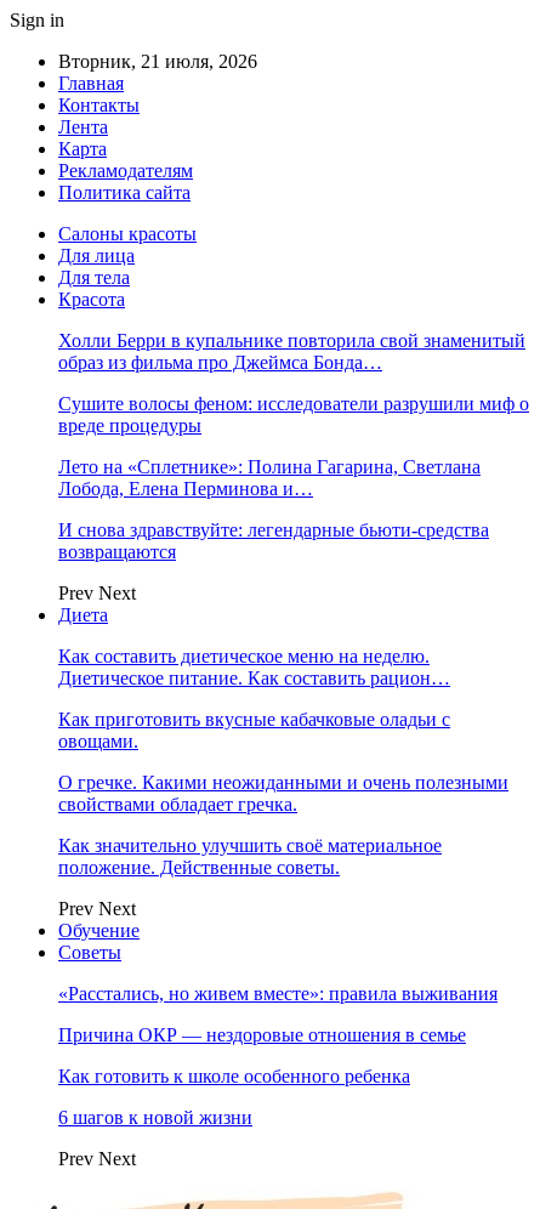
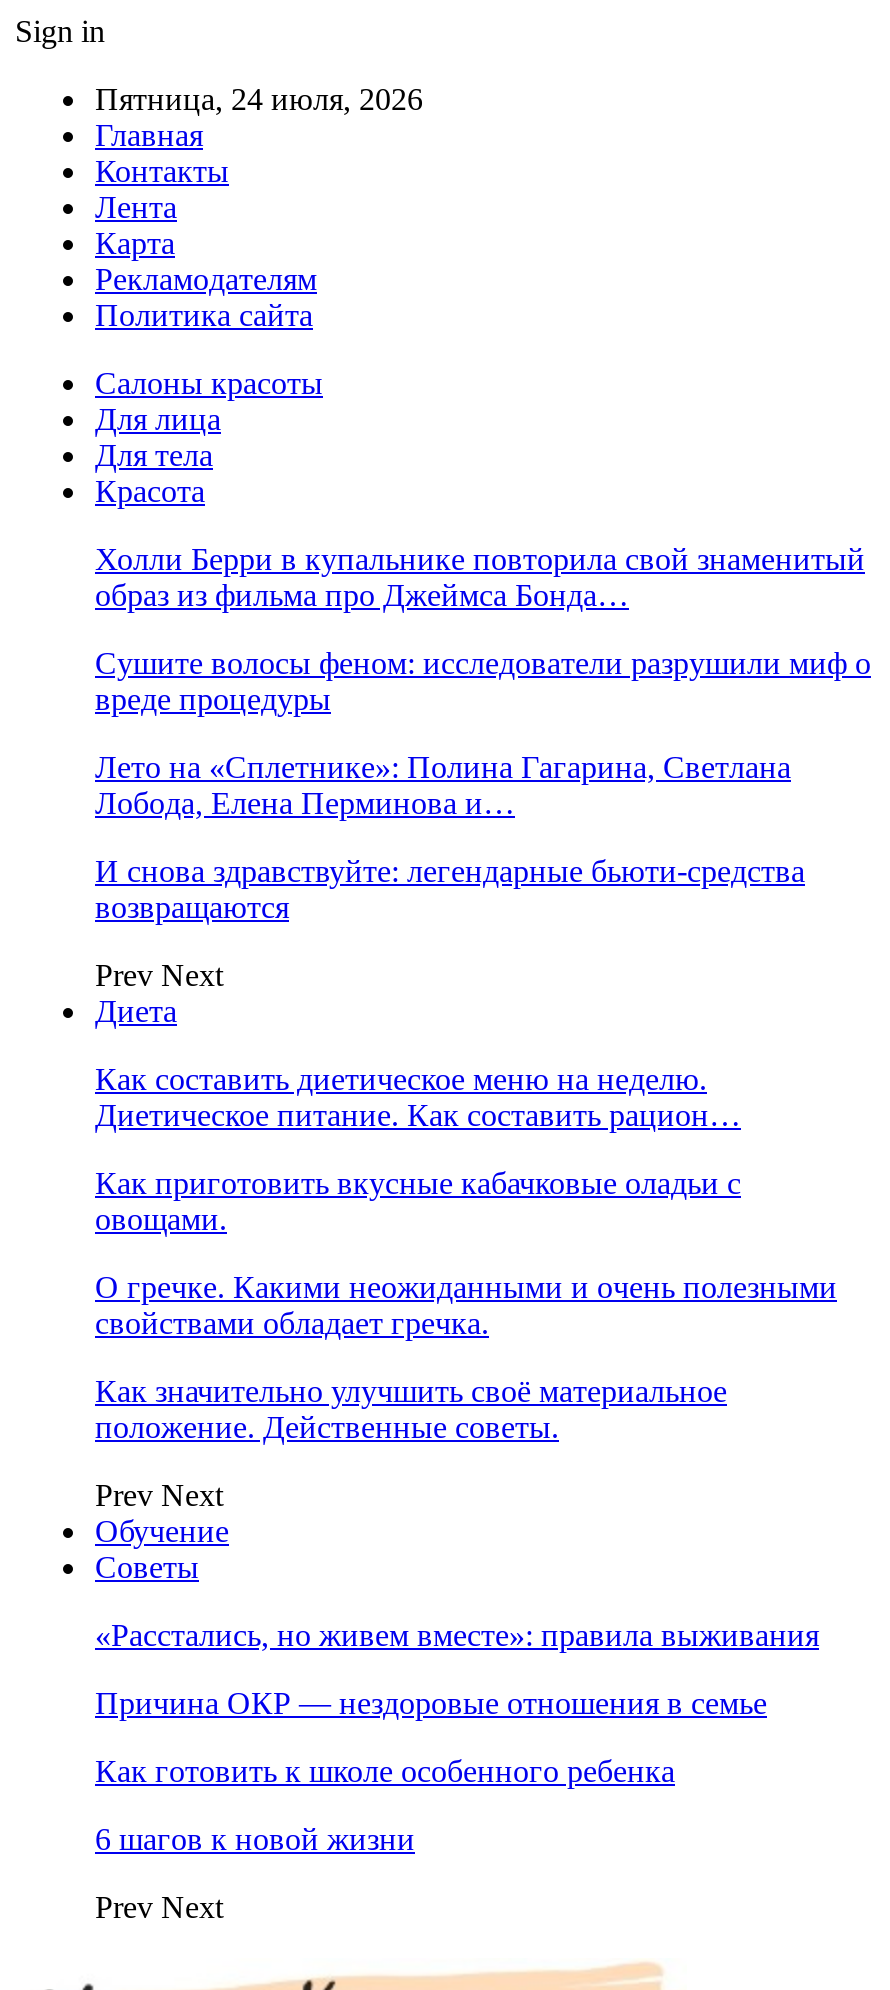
- Вторник, 21 июля, 2026
+ Пятница, 24 июля, 2026
